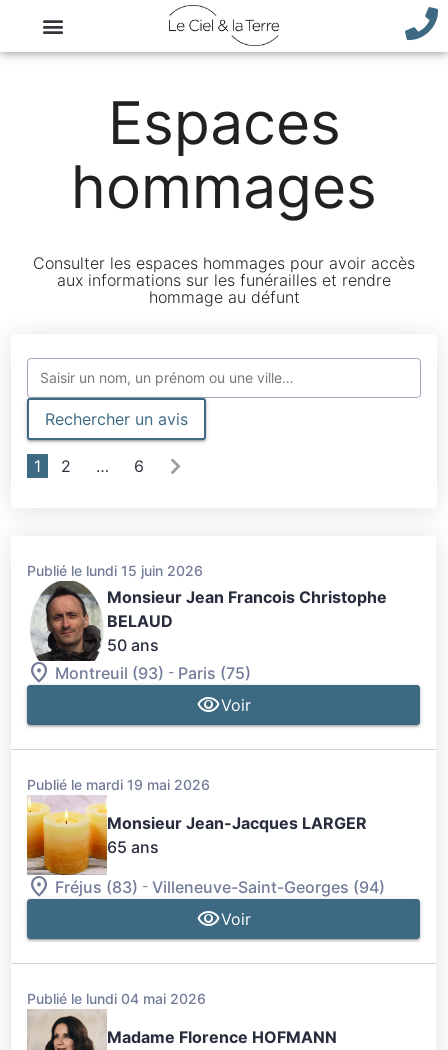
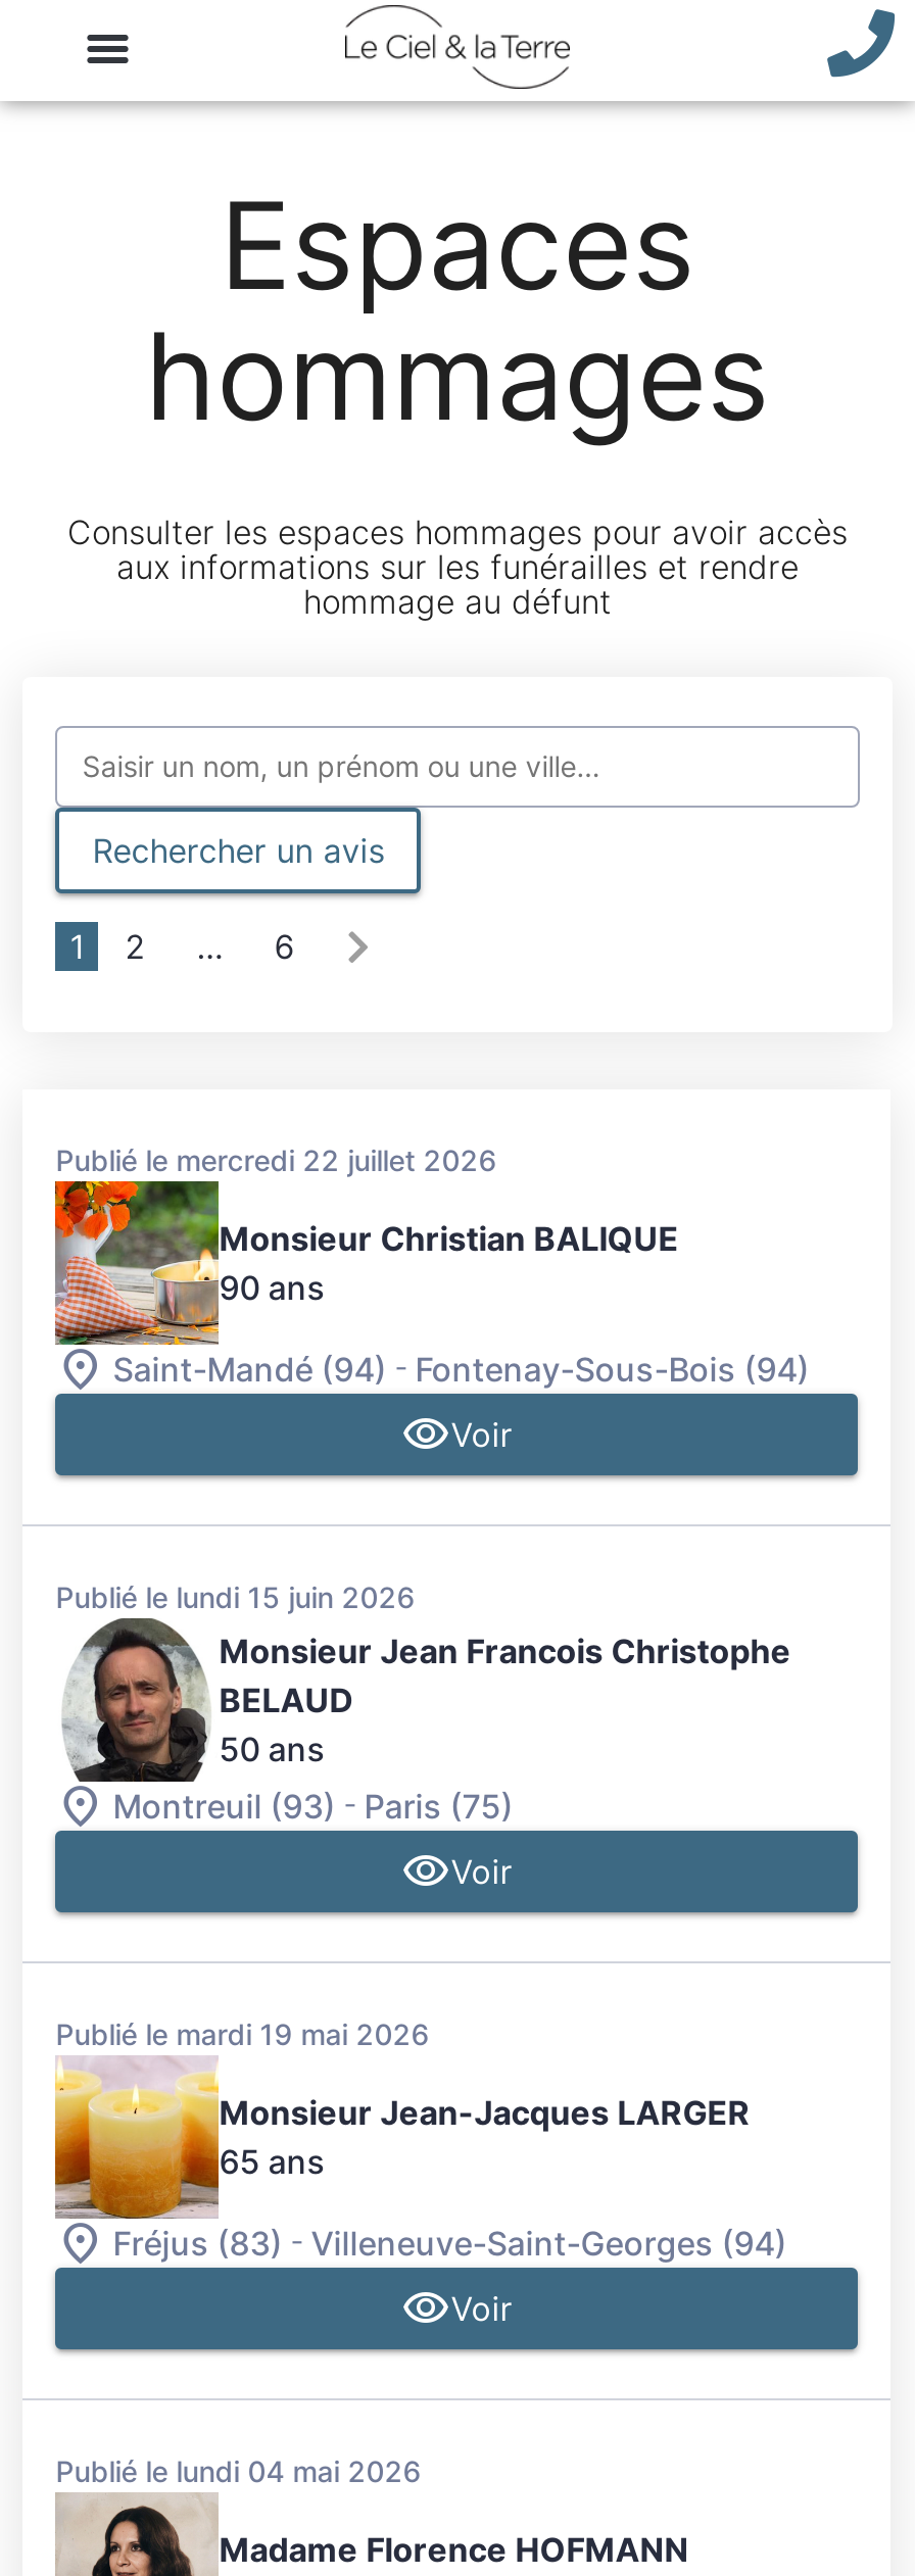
+ [image]
+ Publié le mercredi 22 juillet 2026
+ Monsieur Christian BALIQUE
+ 90 ans
+ Saint-Mandé (94) - Fontenay-Sous-Bois (94)
+ Voir
